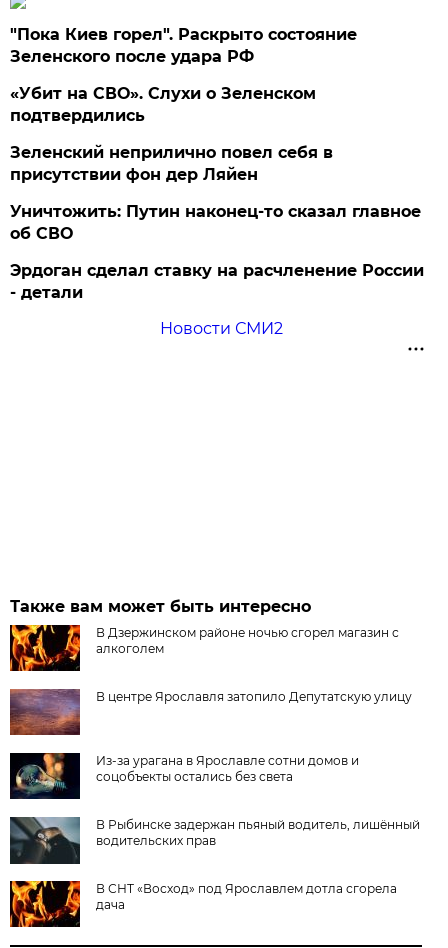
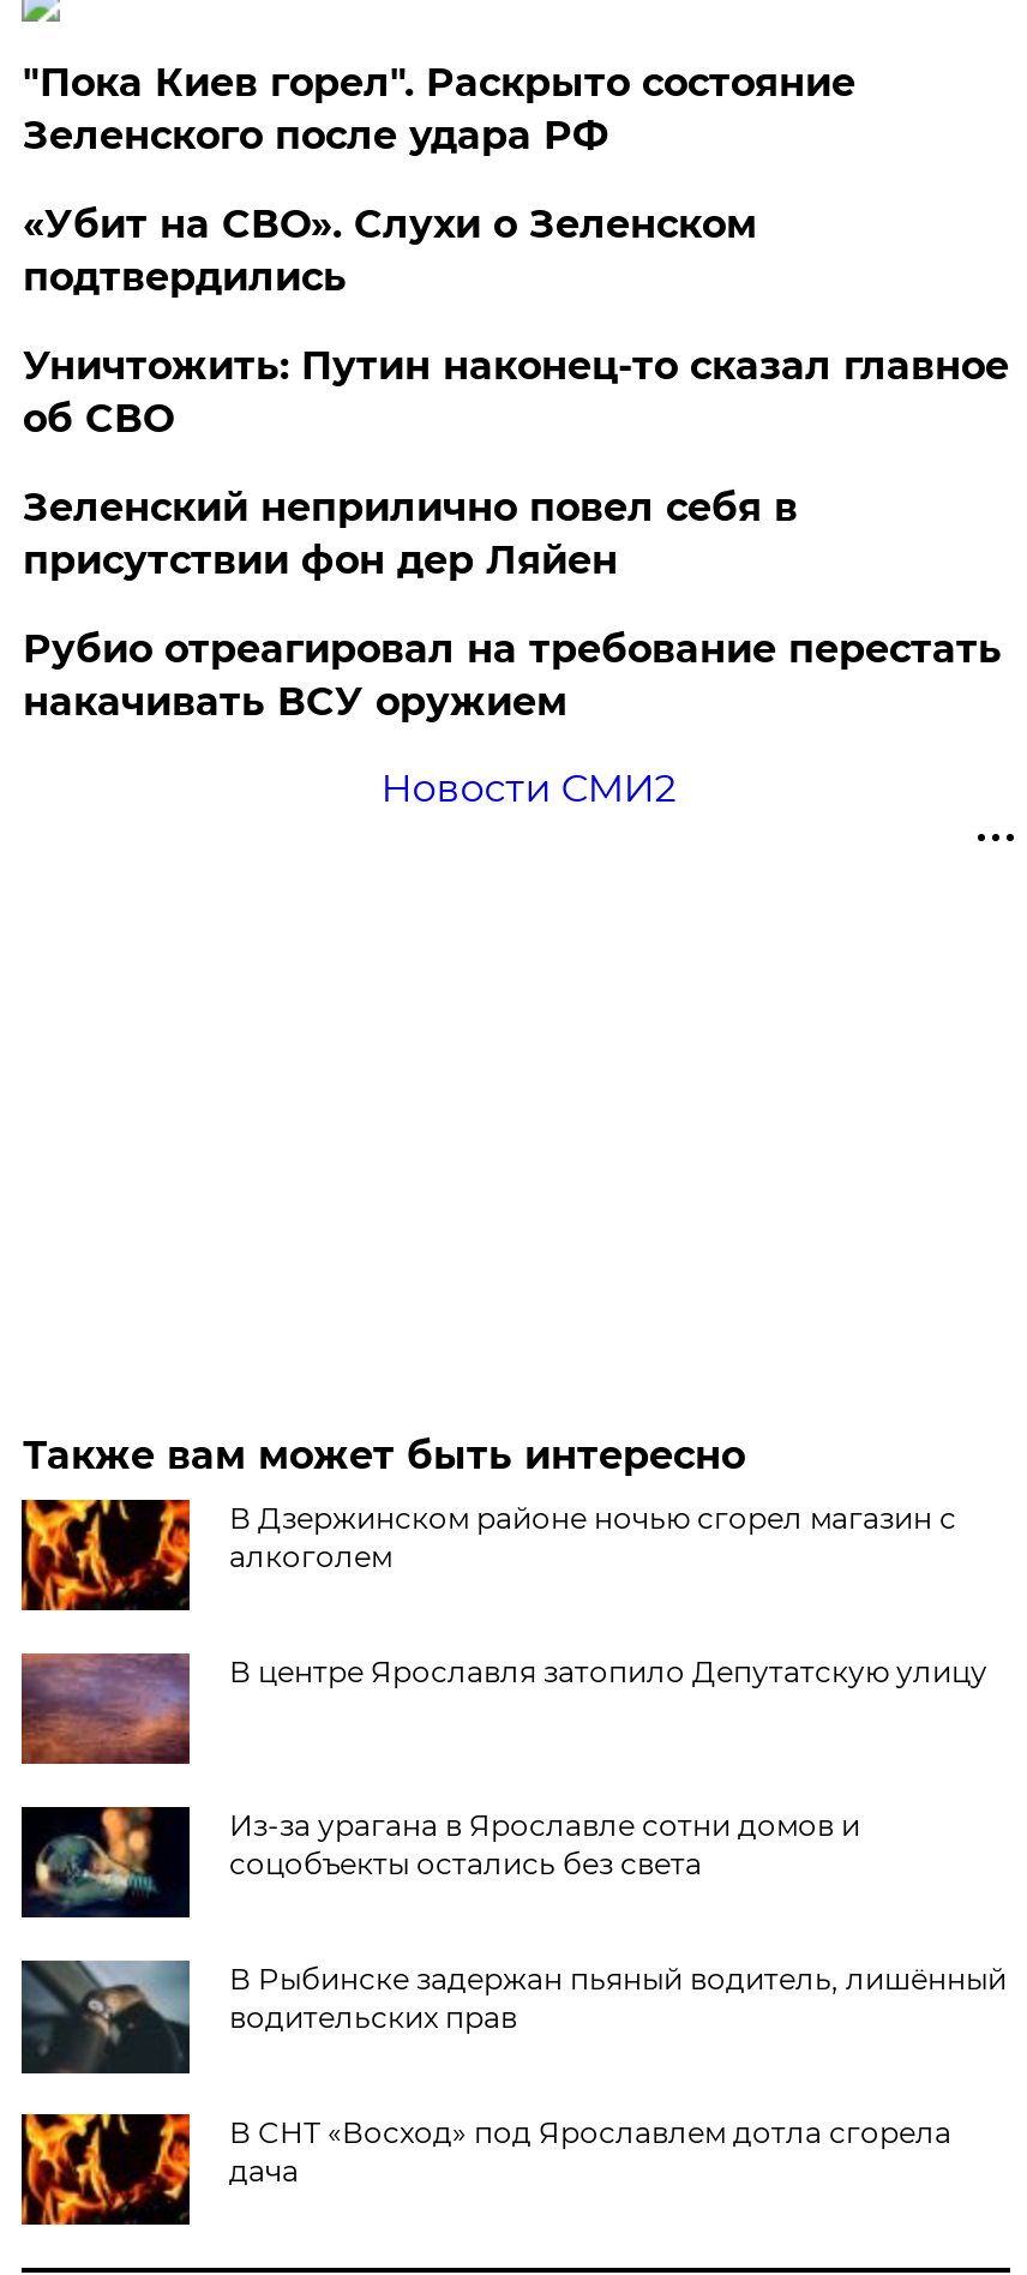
moved down: Зеленский неприлично повел cебя в | присутствии фон дер Ляйен

moved up: Уничтожить: Путин наконец-то сказал главное | об СВО

- Эрдоган сделал ставку на расчленение России
- - детали
+ Рубио отреагировал на требование перестать
+ накачивать ВСУ оружием
